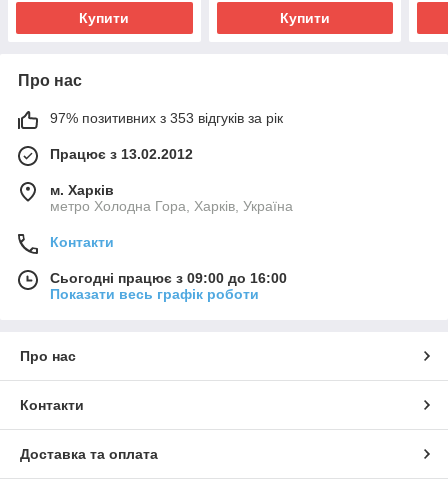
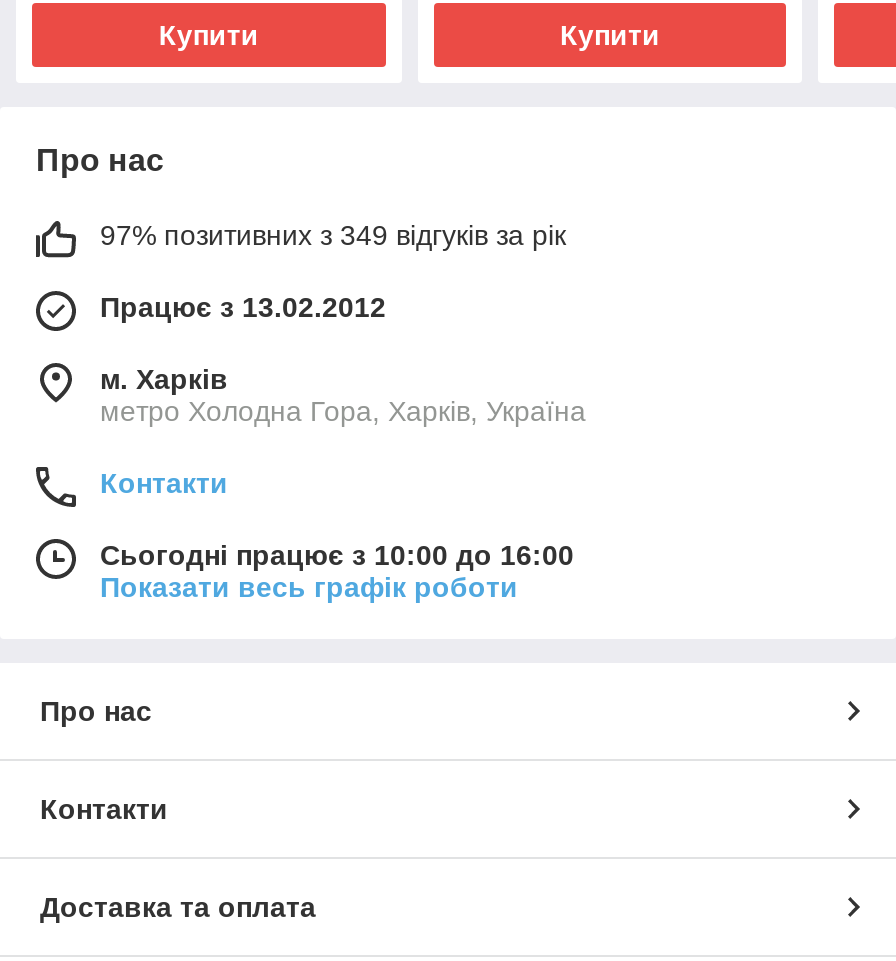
- 97% позитивних з 353 відгуків за рік
+ 97% позитивних з 349 відгуків за рік

- Сьогодні працює з 09:00 до 16:00
+ Сьогодні працює з 10:00 до 16:00
